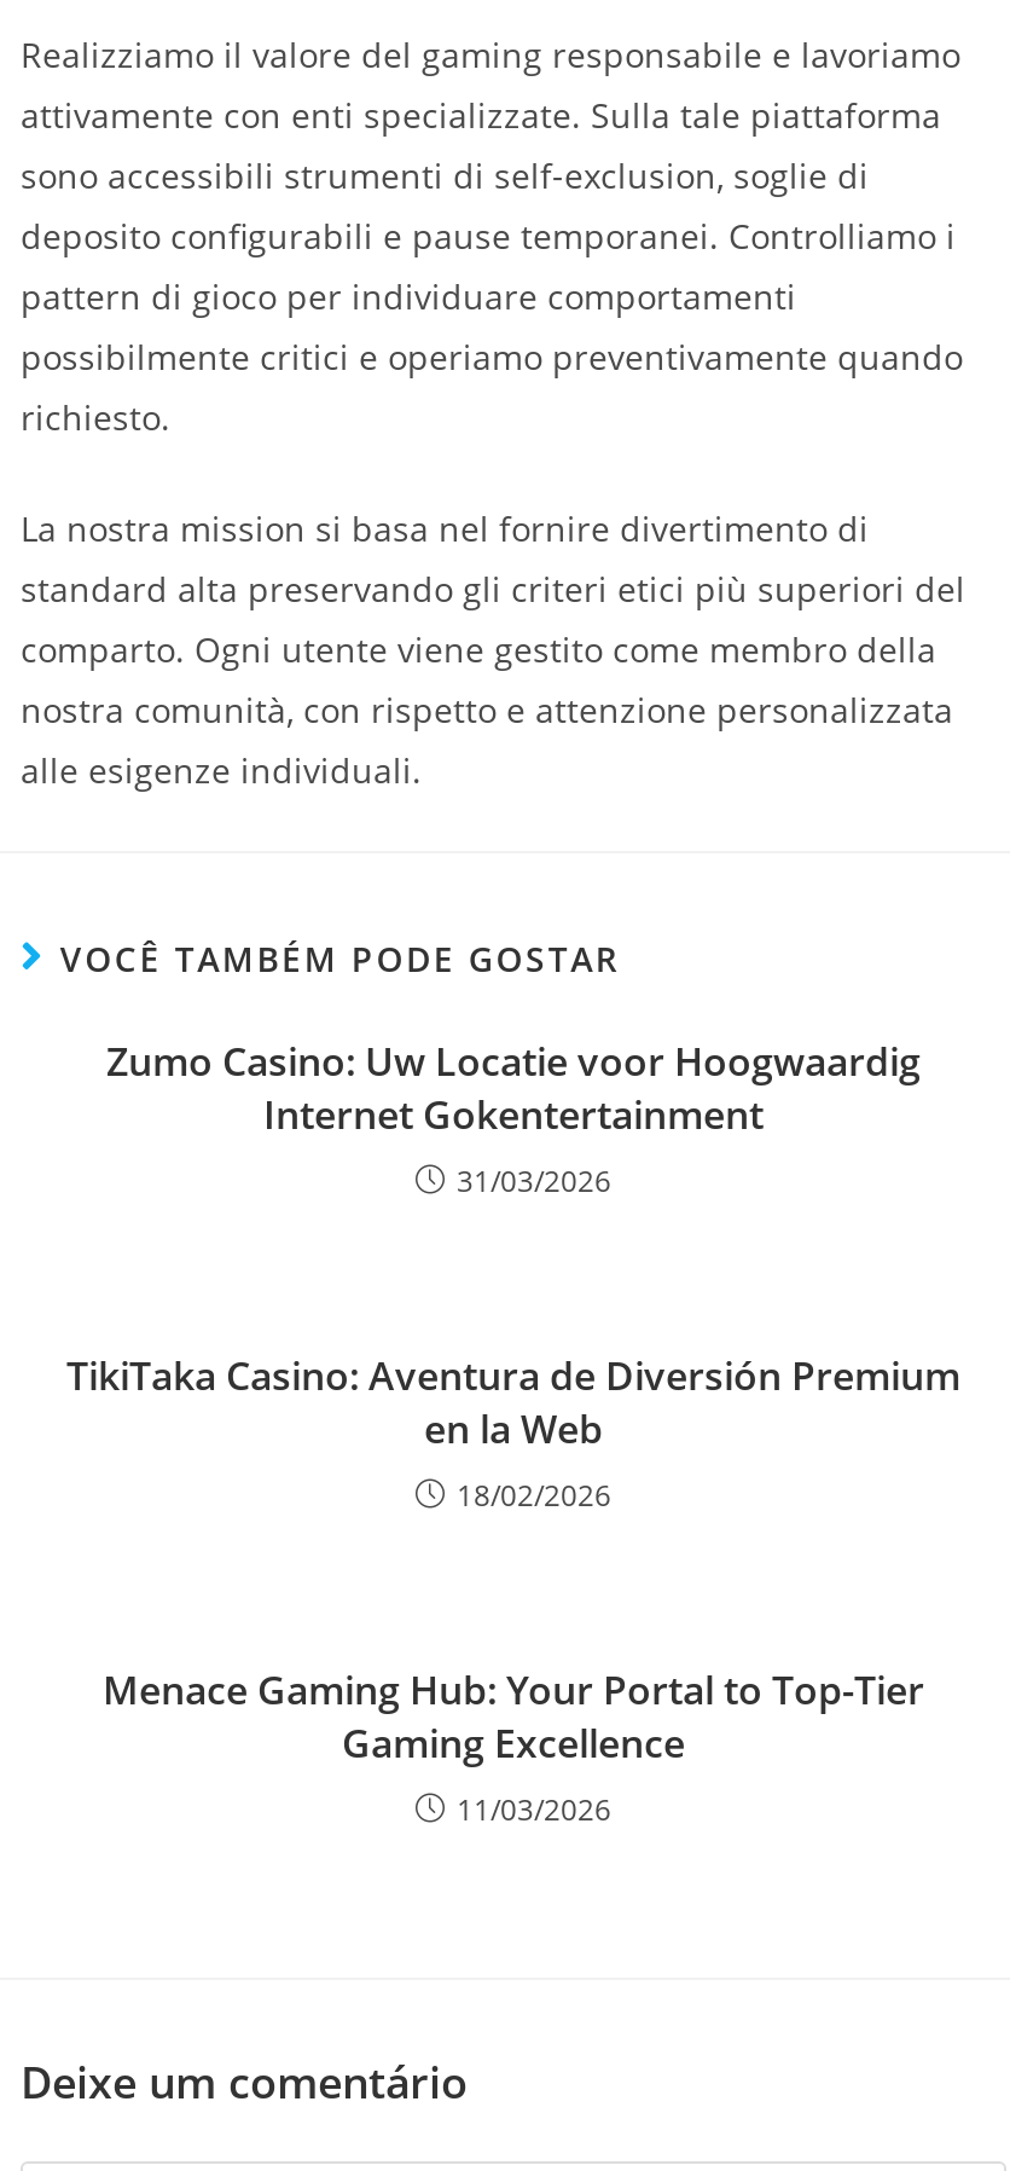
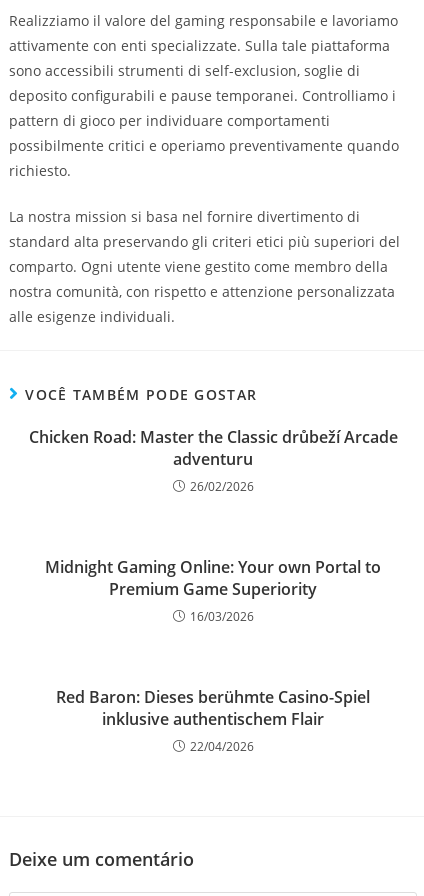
- Zumo Casino: Uw Locatie voor Hoogwaardig
- Internet Gokentertainment
- 31/03/2026
+ Chicken Road: Master the Classic drůbeží Arcade
+ adventuru
+ 26/02/2026

- TikiTaka Casino: Aventura de Diversión Premium
- en la Web
- 18/02/2026
+ Midnight Gaming Online: Your own Portal to
+ Premium Game Superiority
+ 16/03/2026

- Menace Gaming Hub: Your Portal to Top-Tier
- Gaming Excellence
- 11/03/2026
+ Red Baron: Dieses berühmte Casino-Spiel
+ inklusive authentischem Flair
+ 22/04/2026
